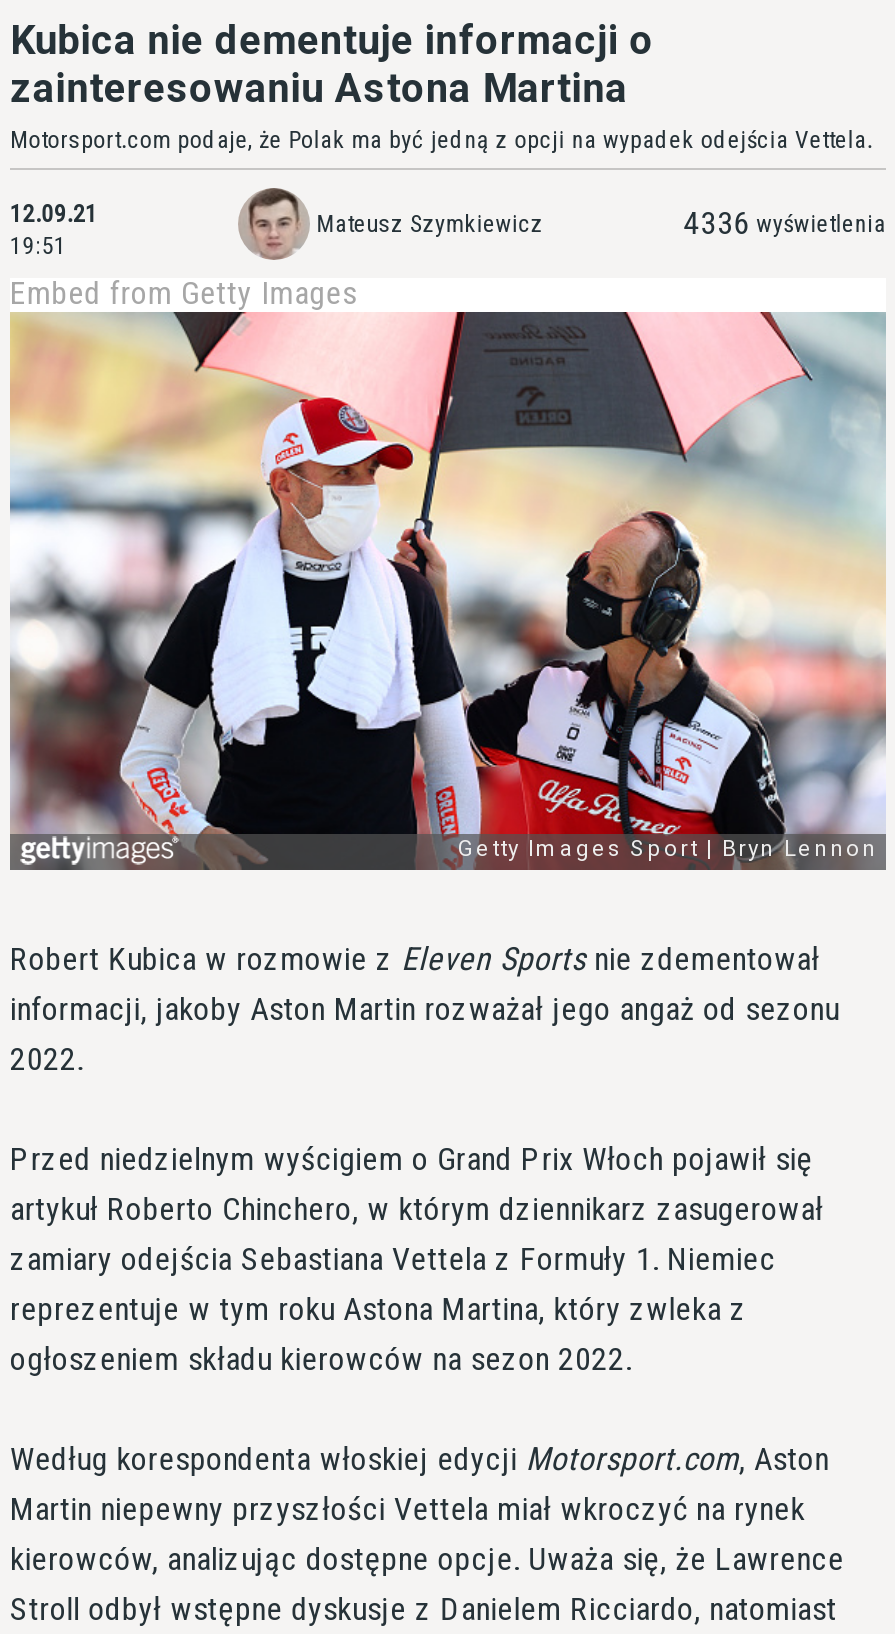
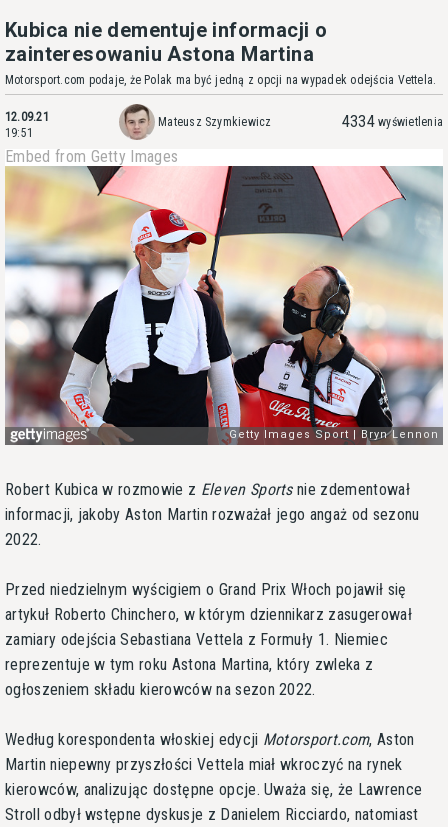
- 4336 wyświetlenia
+ 4334 wyświetlenia
